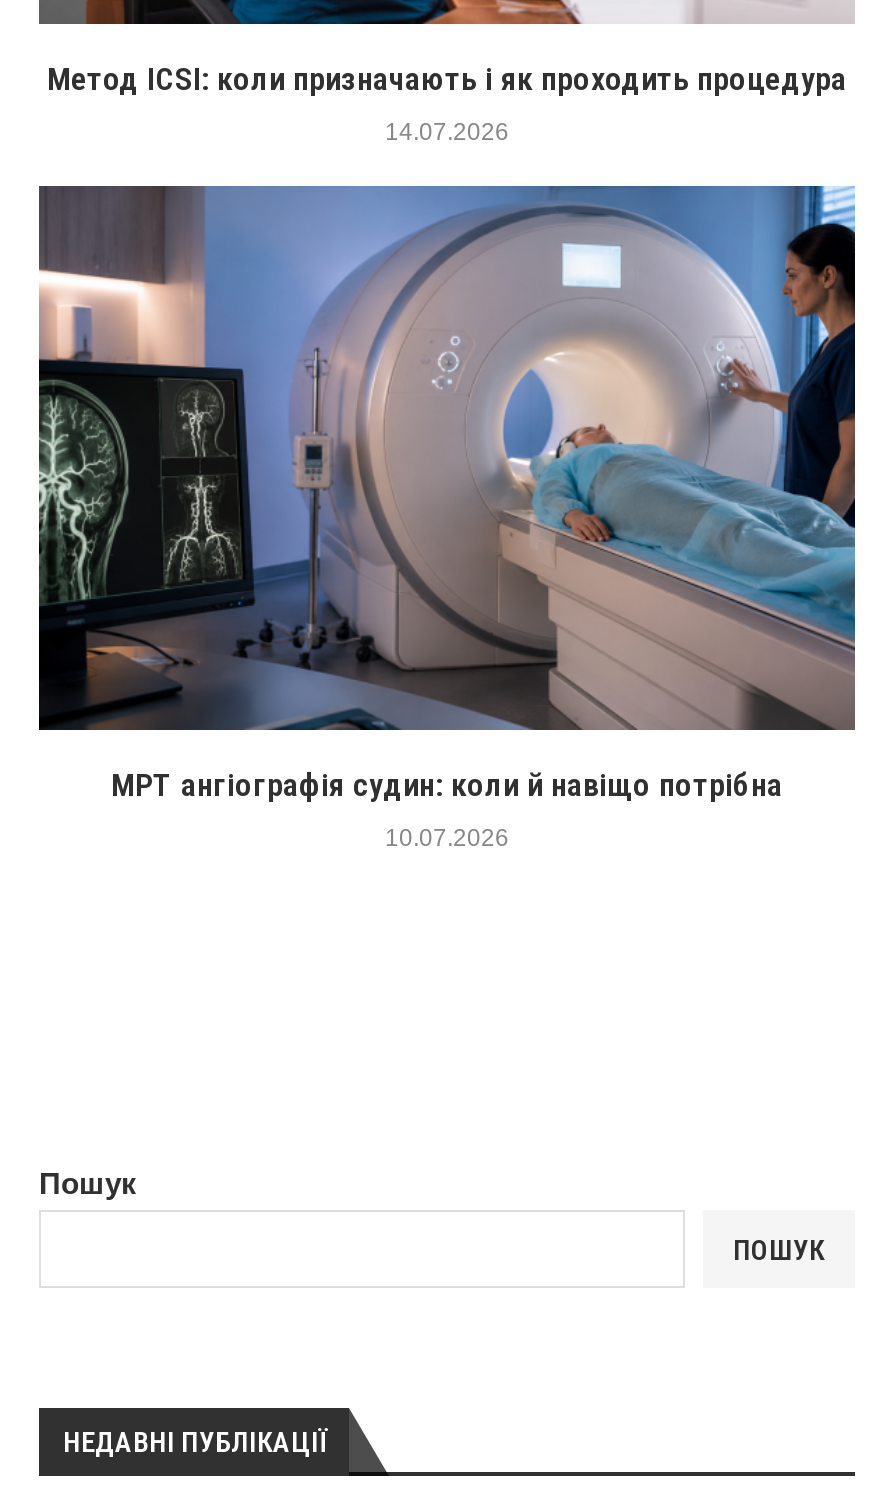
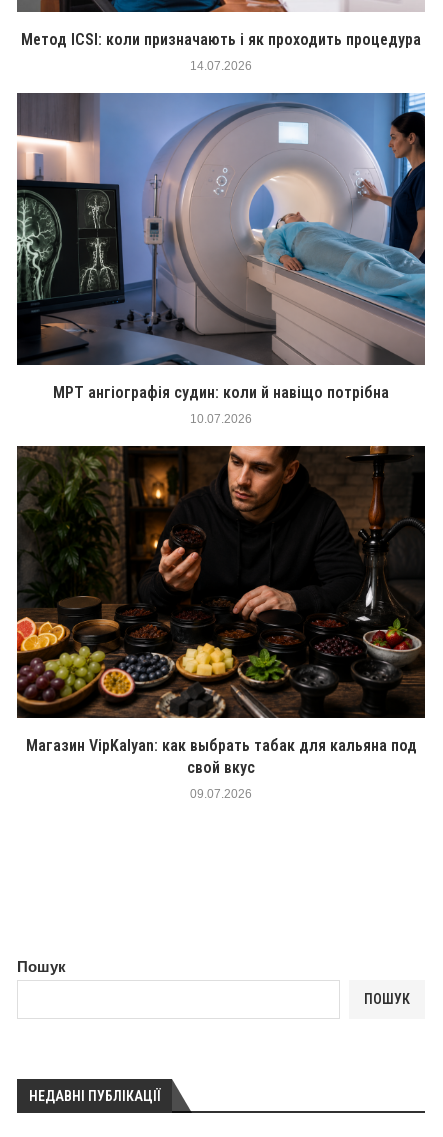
+ [image]
+ Магазин VipKalyan: как выбрать табак для кальяна под
+ свой вкус
+ 09.07.2026
